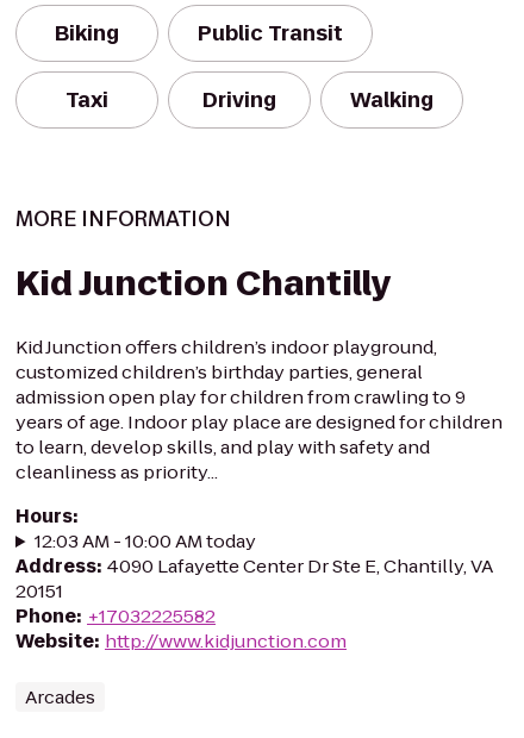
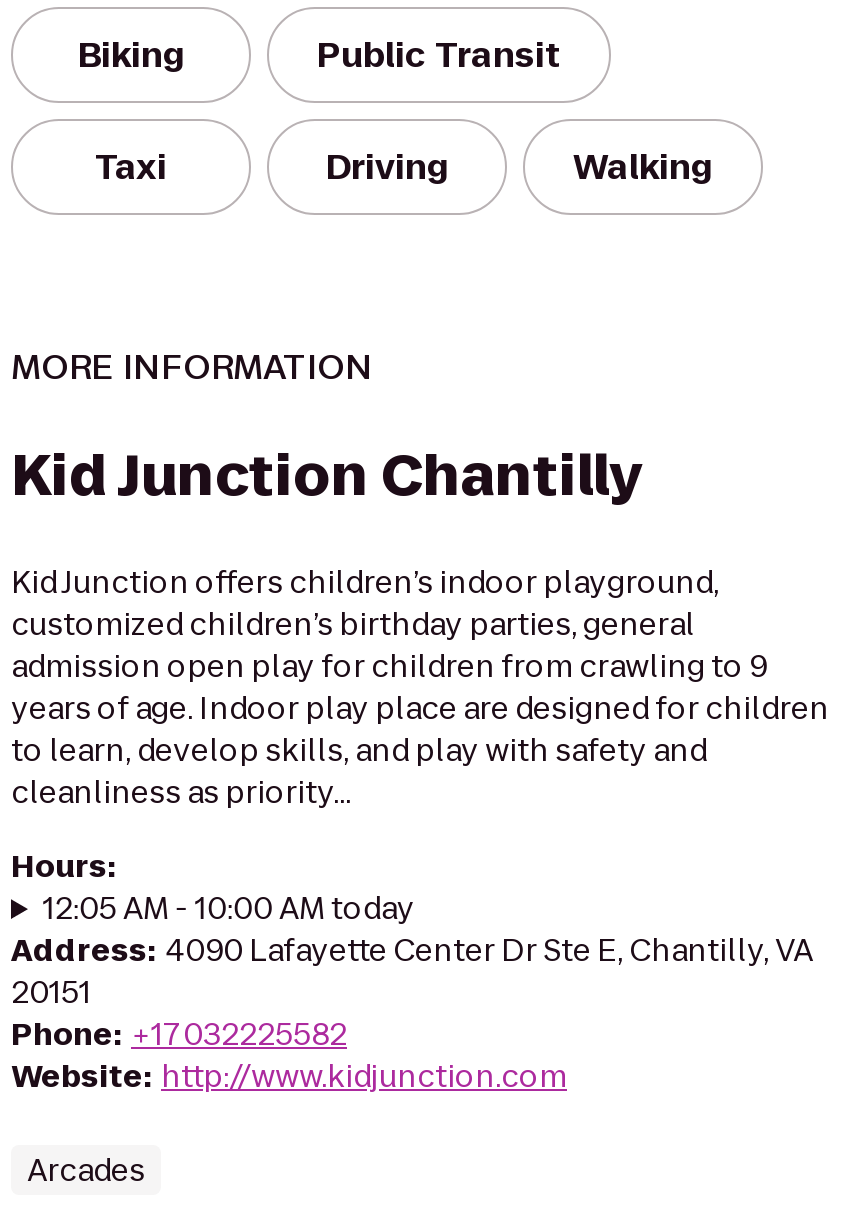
- 12:03 AM - 10:00 AM today
+ 12:05 AM - 10:00 AM today
